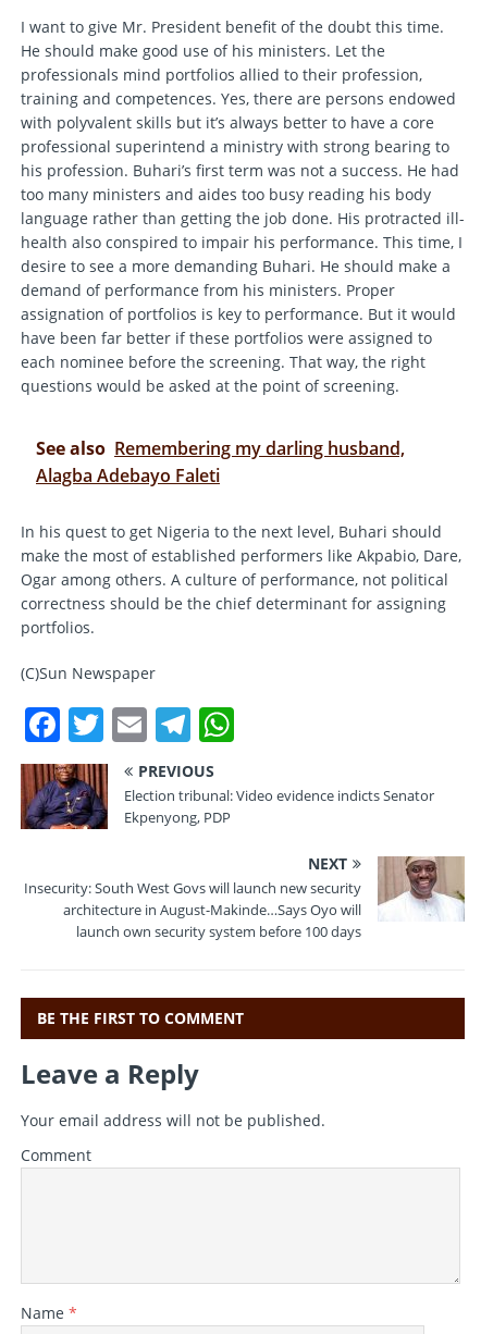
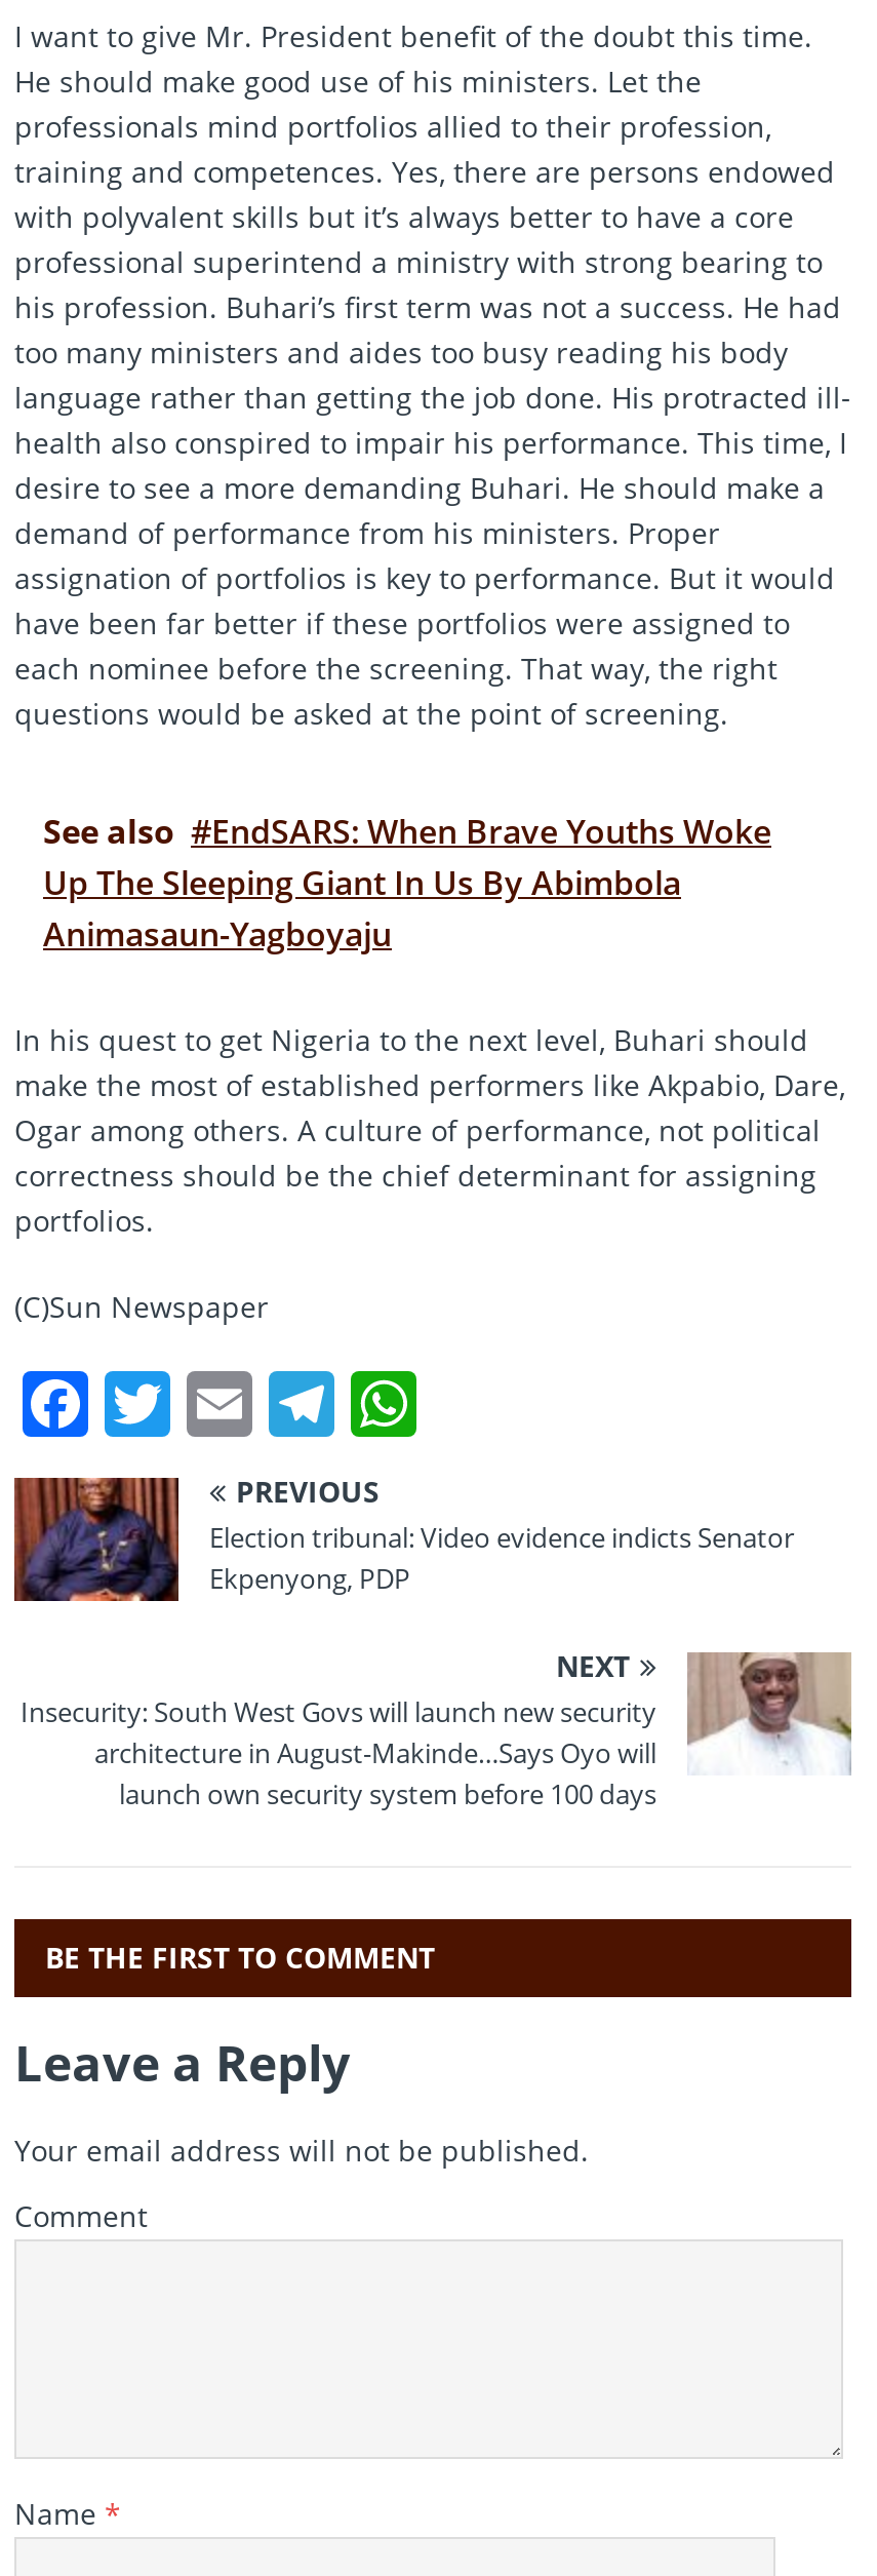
- See also Remembering my darling husband,
- Alagba Adebayo Faleti
+ See also #EndSARS: When Brave Youths Woke
+ Up The Sleeping Giant In Us By Abimbola
+ Animasaun-Yagboyaju
